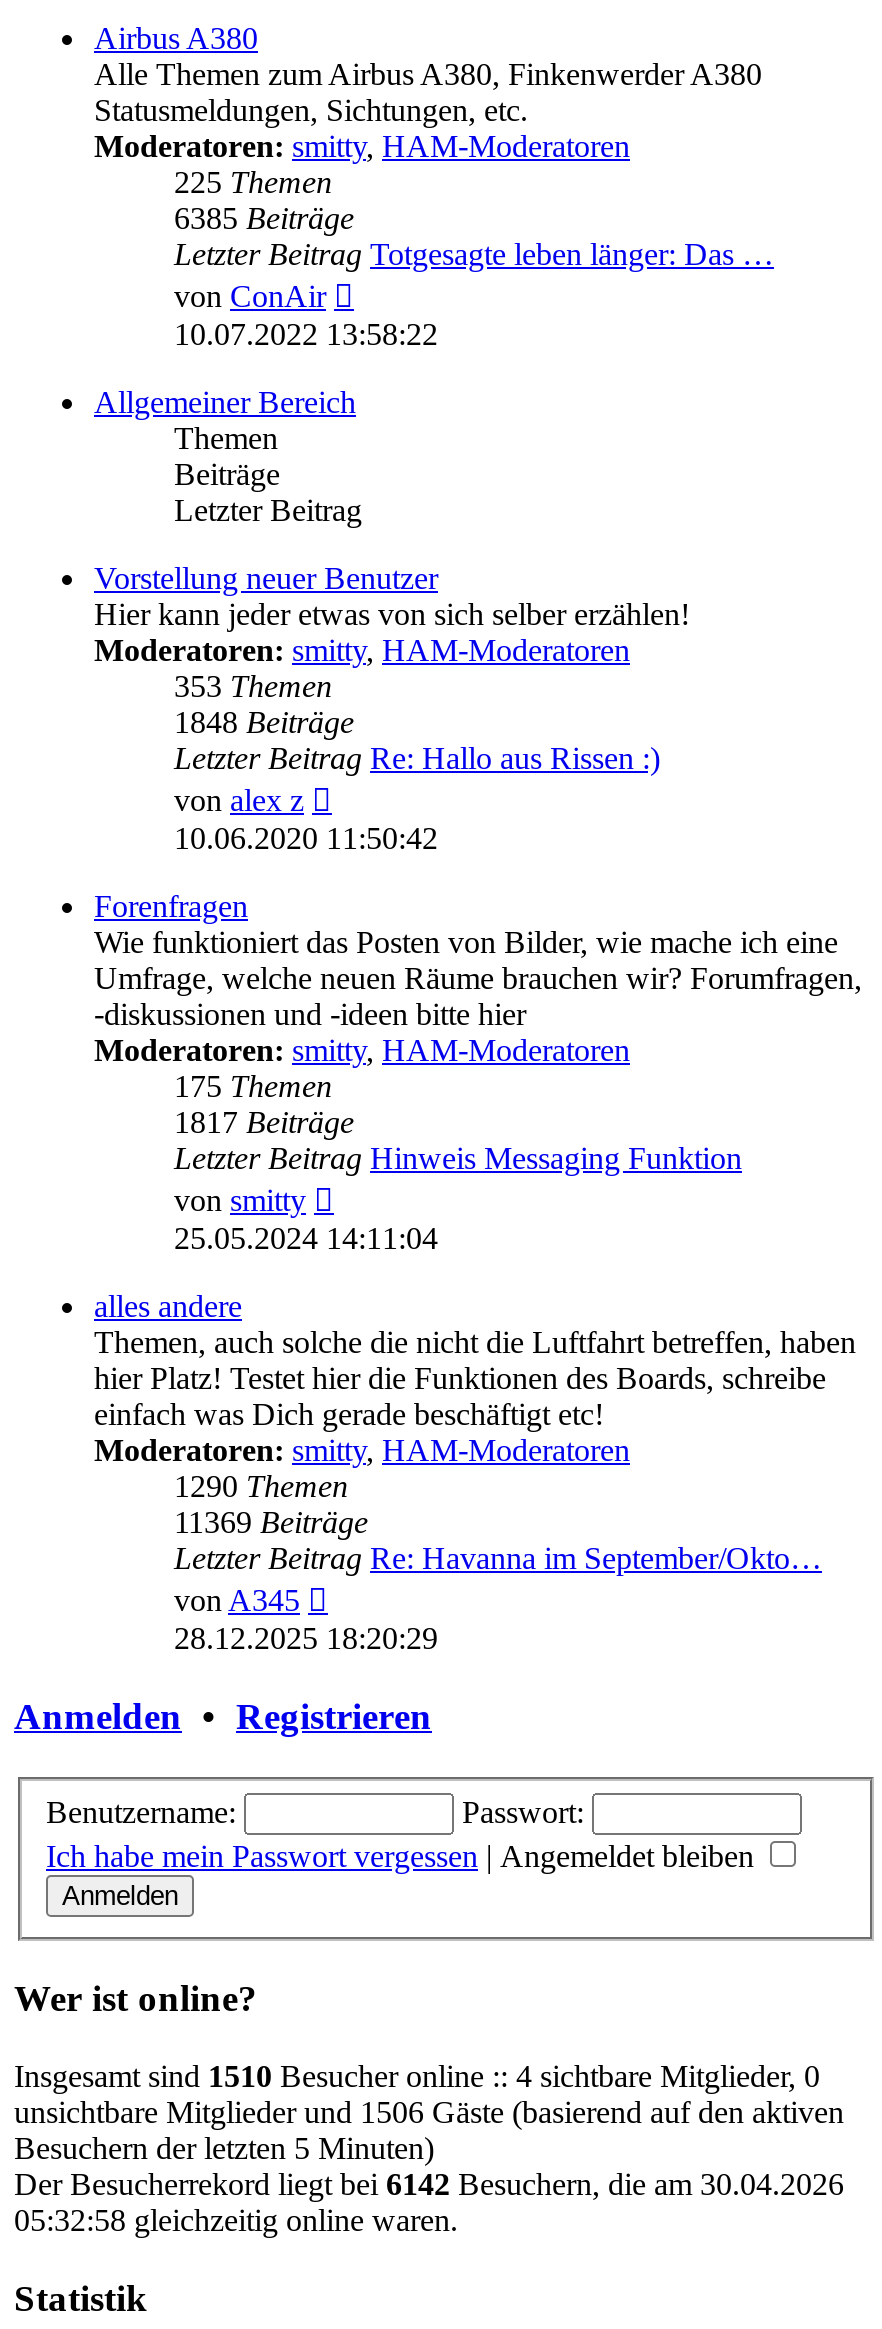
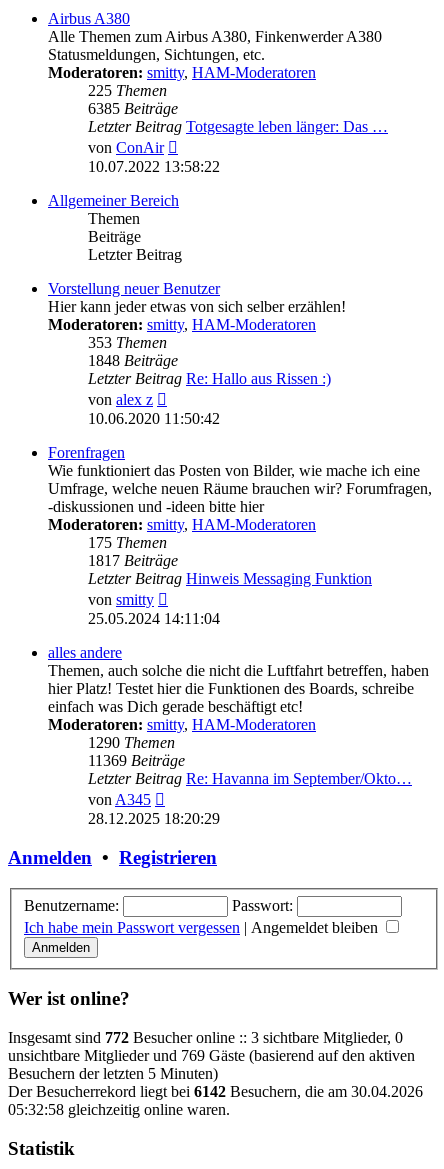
- Insgesamt sind 1510 Besucher online :: 4 sichtbare Mitglieder, 0
+ Insgesamt sind 772 Besucher online :: 3 sichtbare Mitglieder, 0

- unsichtbare Mitglieder und 1506 Gäste (basierend auf den aktiven
+ unsichtbare Mitglieder und 769 Gäste (basierend auf den aktiven
